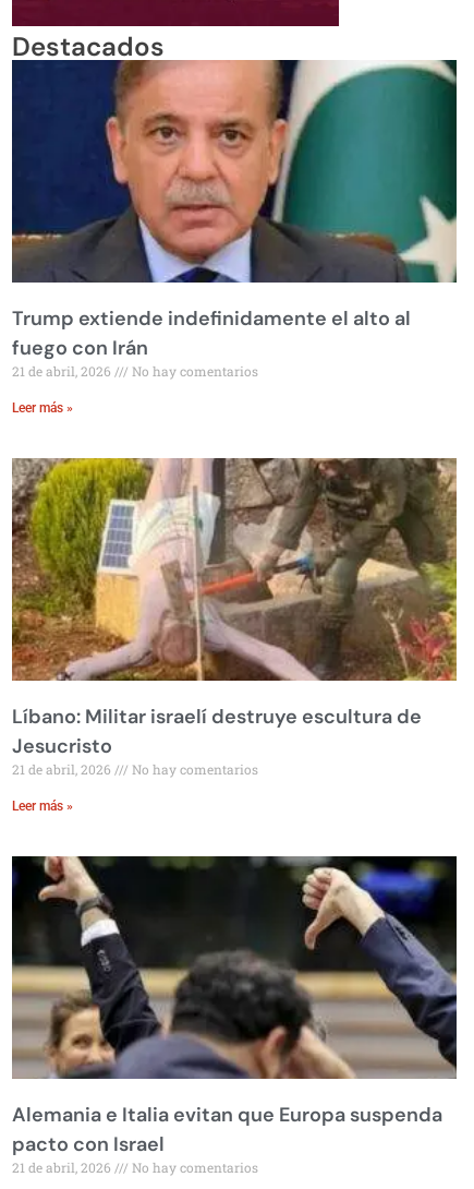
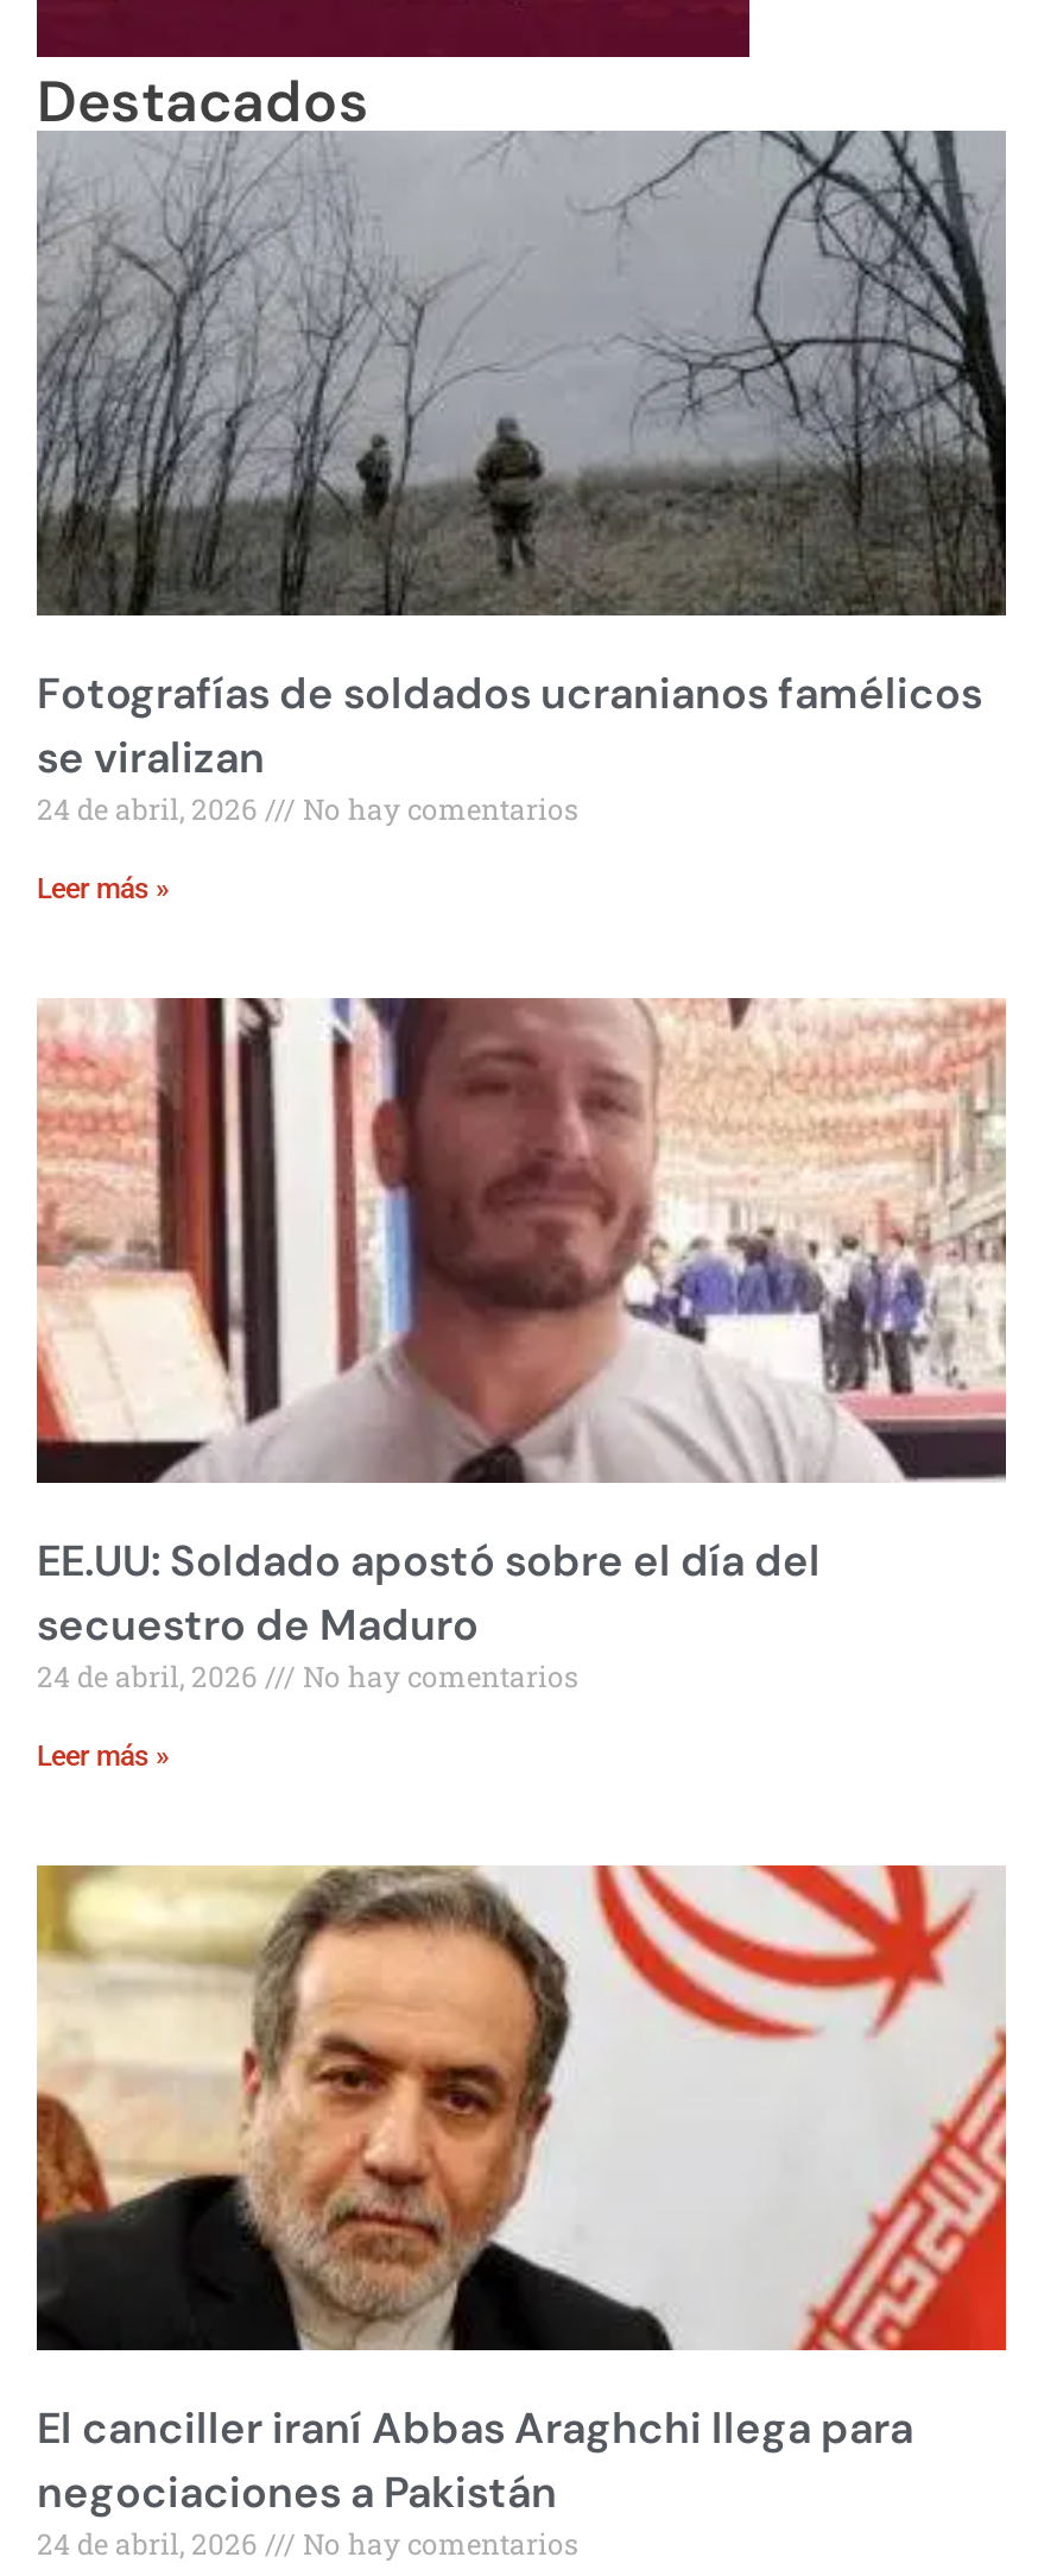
- [image]
- Trump extiende indefinidamente el alto al
- fuego con Irán
- 21 de abril, 2026
+ [image]
+ Fotografías de soldados ucranianos famélicos
+ se viralizan
+ 24 de abril, 2026

- [image]
- Líbano: Militar israelí destruye escultura de
- Jesucristo
- 21 de abril, 2026
+ [image]
+ EE.UU: Soldado apostó sobre el día del
+ secuestro de Maduro
+ 24 de abril, 2026

- [image]
- Alemania e Italia evitan que Europa suspenda
- pacto con Israel
- 21 de abril, 2026
+ [image]
+ El canciller iraní Abbas Araghchi llega para
+ negociaciones a Pakistán
+ 24 de abril, 2026
